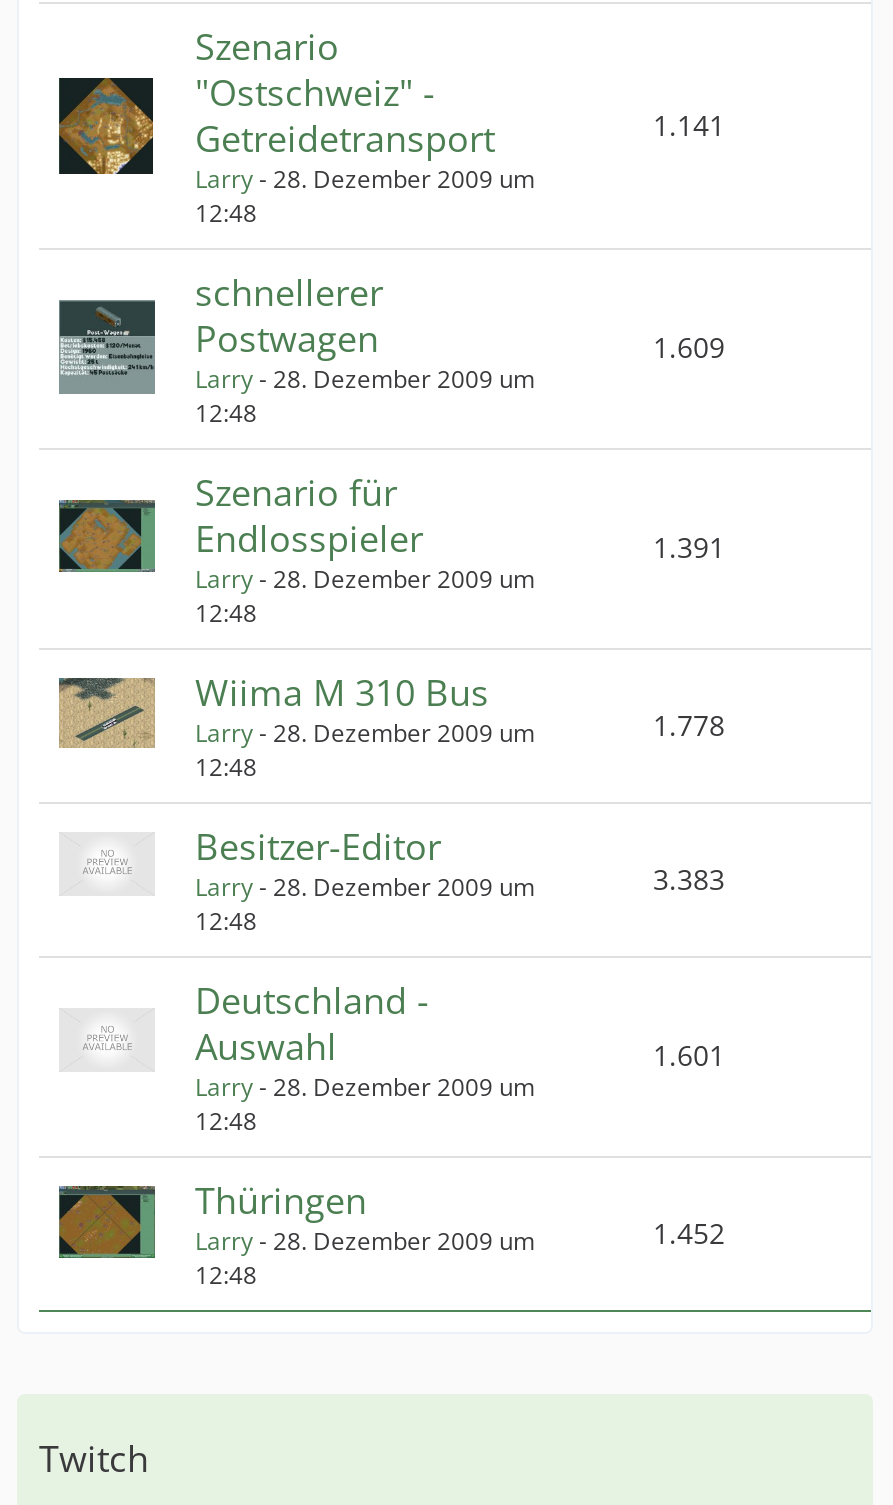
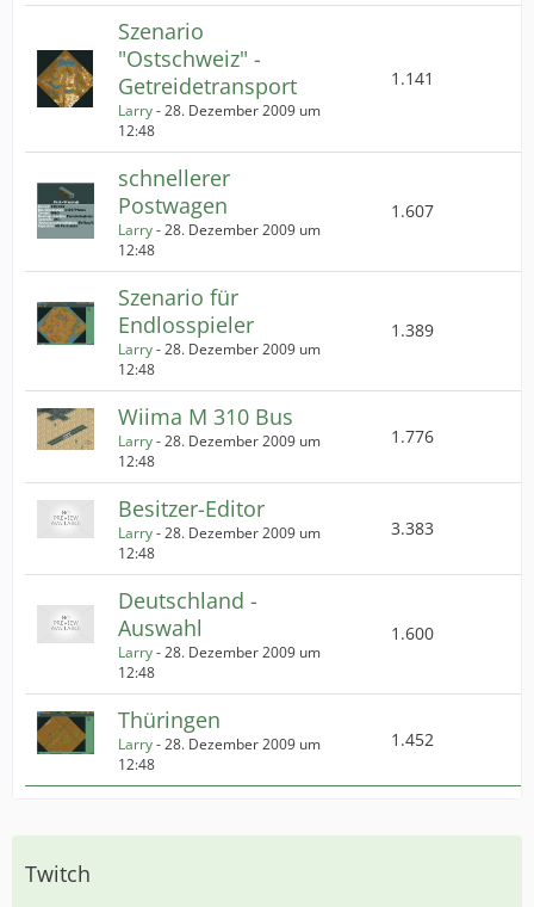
- 1.609
+ 1.607

- 1.391
+ 1.389

- 1.778
+ 1.776

- 1.601
+ 1.600
